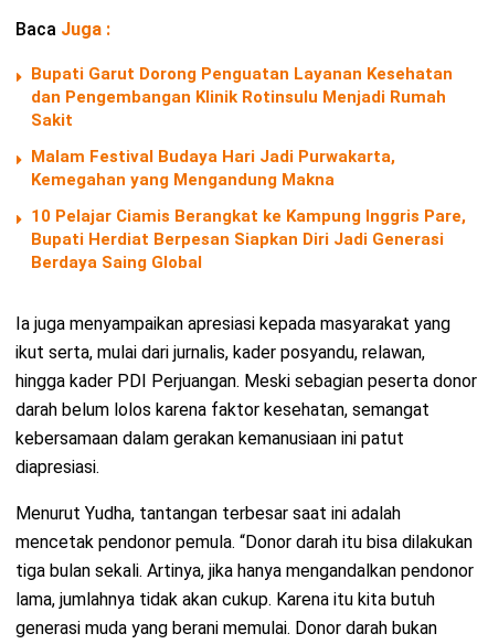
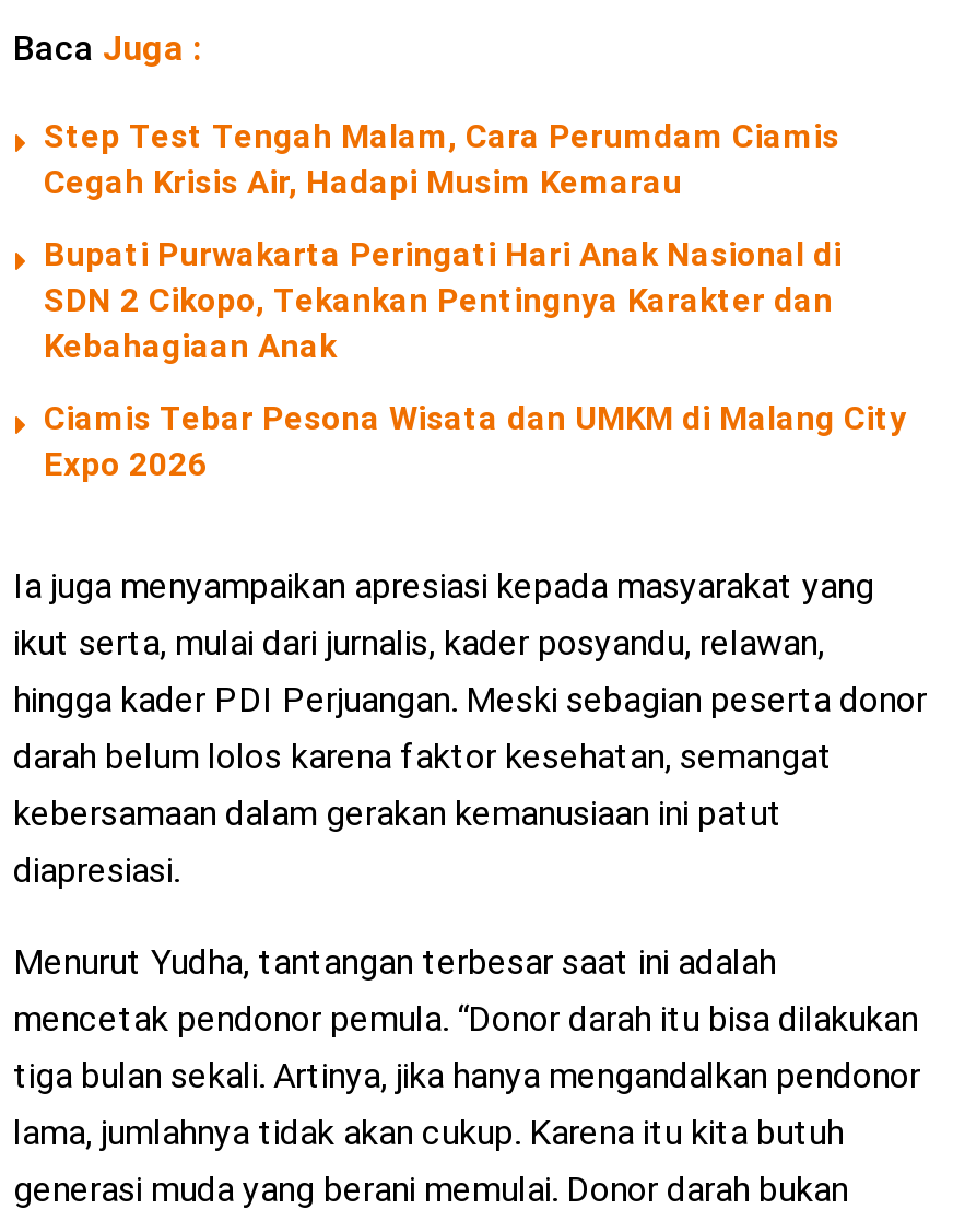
- Bupati Garut Dorong Penguatan Layanan Kesehatan
- dan Pengembangan Klinik Rotinsulu Menjadi Rumah
- Sakit
+ Step Test Tengah Malam, Cara Perumdam Ciamis
+ Cegah Krisis Air, Hadapi Musim Kemarau

- Malam Festival Budaya Hari Jadi Purwakarta,
- Kemegahan yang Mengandung Makna
+ Bupati Purwakarta Peringati Hari Anak Nasional di
+ SDN 2 Cikopo, Tekankan Pentingnya Karakter dan
+ Kebahagiaan Anak

- 10 Pelajar Ciamis Berangkat ke Kampung Inggris Pare,
- Bupati Herdiat Berpesan Siapkan Diri Jadi Generasi
- Berdaya Saing Global
+ Ciamis Tebar Pesona Wisata dan UMKM di Malang City
+ Expo 2026
